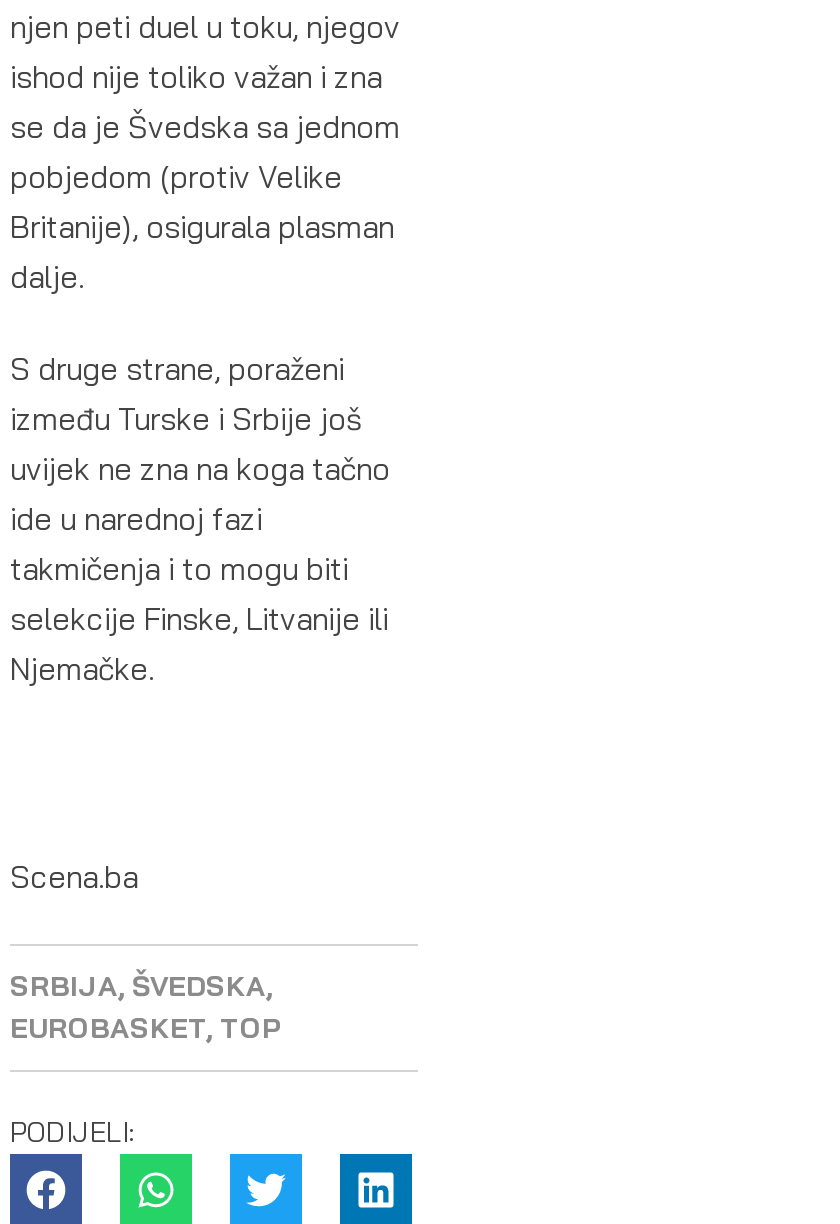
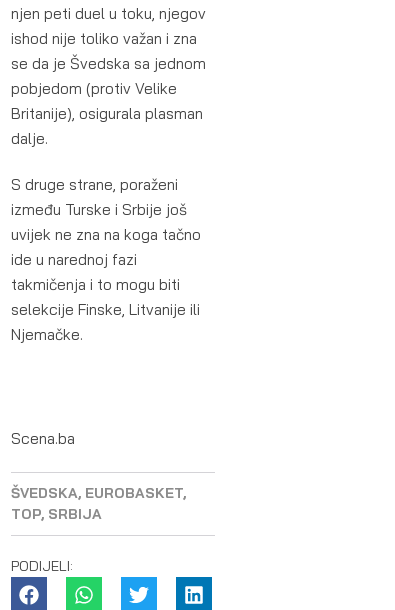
- SRBIJA, ŠVEDSKA,
- EUROBASKET, TOP
+ ŠVEDSKA, EUROBASKET,
+ TOP, SRBIJA
